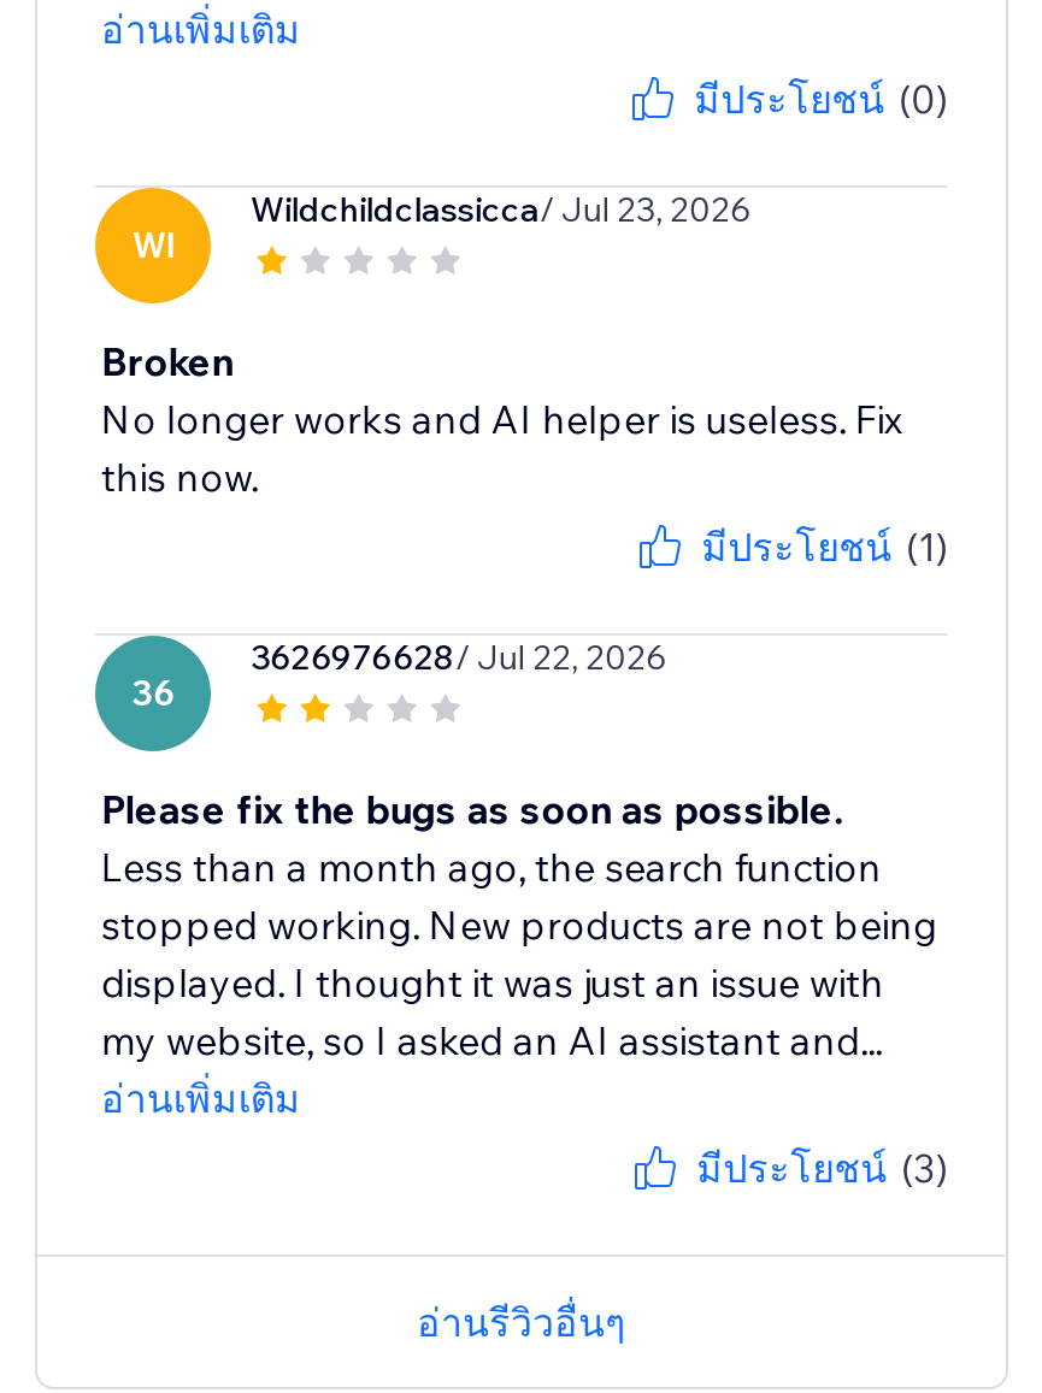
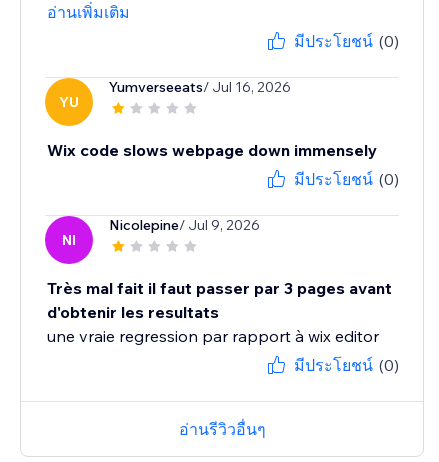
- Wildchildclassicca/ Jul 23, 2026
+ Yumverseeats/ Jul 16, 2026

- WI
+ YU

- Broken
- No longer works and AI helper is useless. Fix
- this now.
- มีประโยชน์ (1)
+ Wix code slows webpage down immensely
+ มีประโยชน์ (0)

- 3626976628/ Jul 22, 2026
+ Nicolepine/ Jul 9, 2026

- 36
+ NI

- Please fix the bugs as soon as possible.
- Less than a month ago, the search function
- stopped working. New products are not being
- displayed. I thought it was just an issue with
- my website, so I asked an AI assistant and...
- อ่านเพิ่มเติม
- มีประโยชน์ (3)
+ Très mal fait il faut passer par 3 pages avant
+ d'obtenir les resultats
+ une vraie regression par rapport à wix editor
+ มีประโยชน์ (0)
